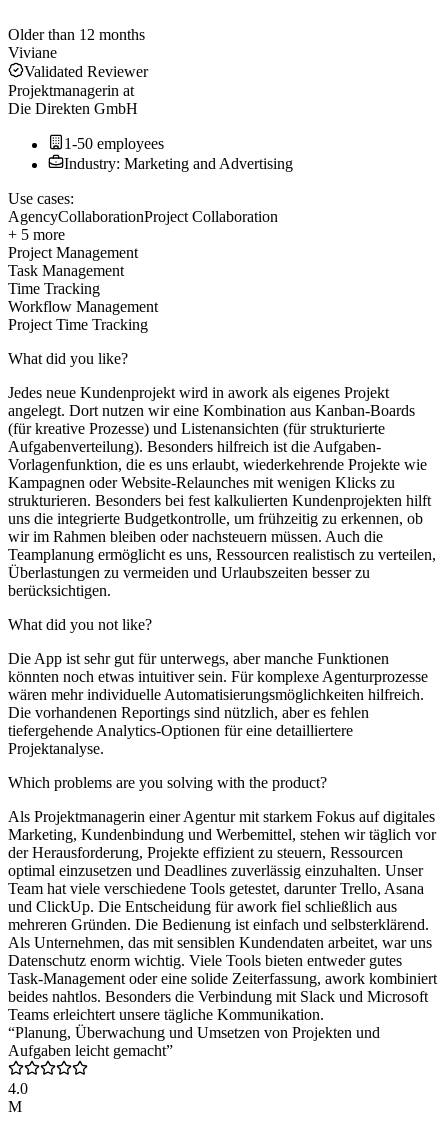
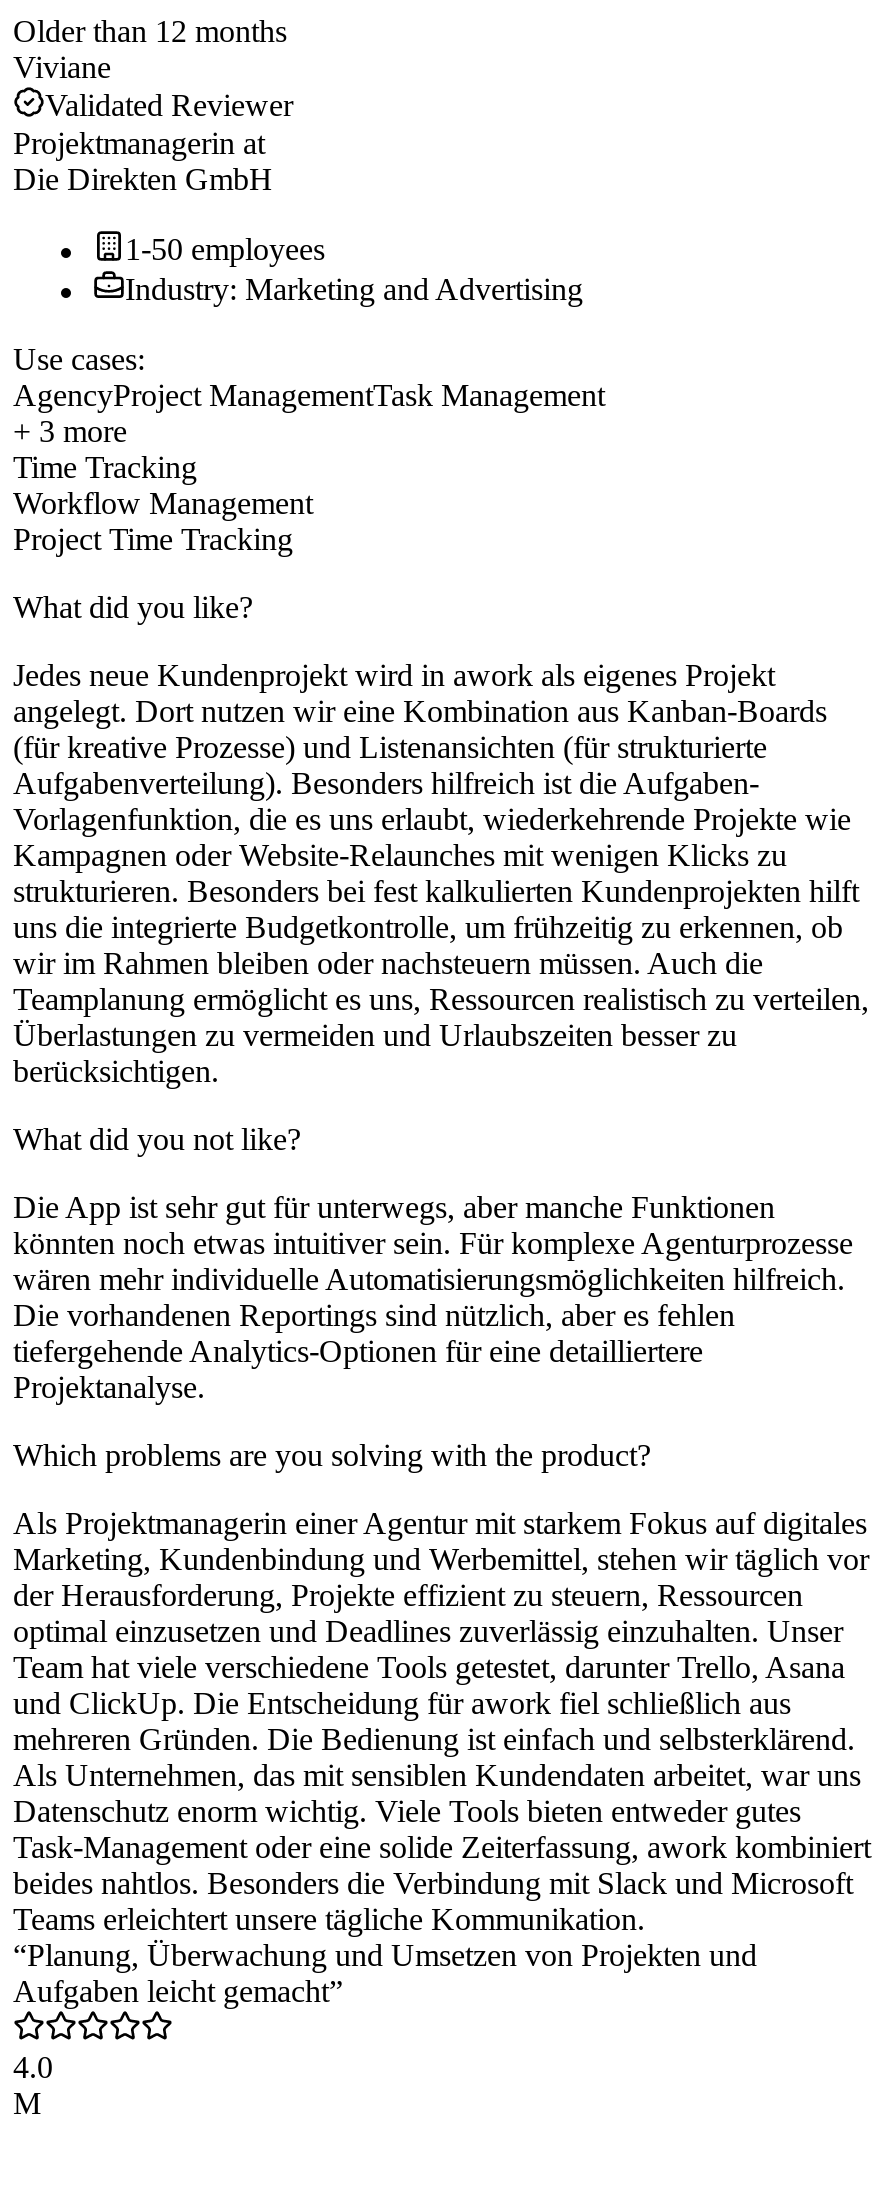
- AgencyCollaborationProject Collaboration
- + 5 more
- Project Management
- Task Management
+ AgencyProject ManagementTask Management
+ + 3 more
